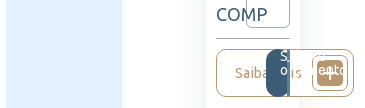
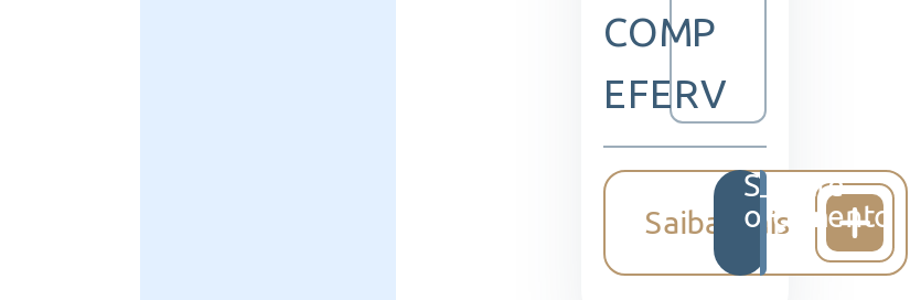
+ EFERV
